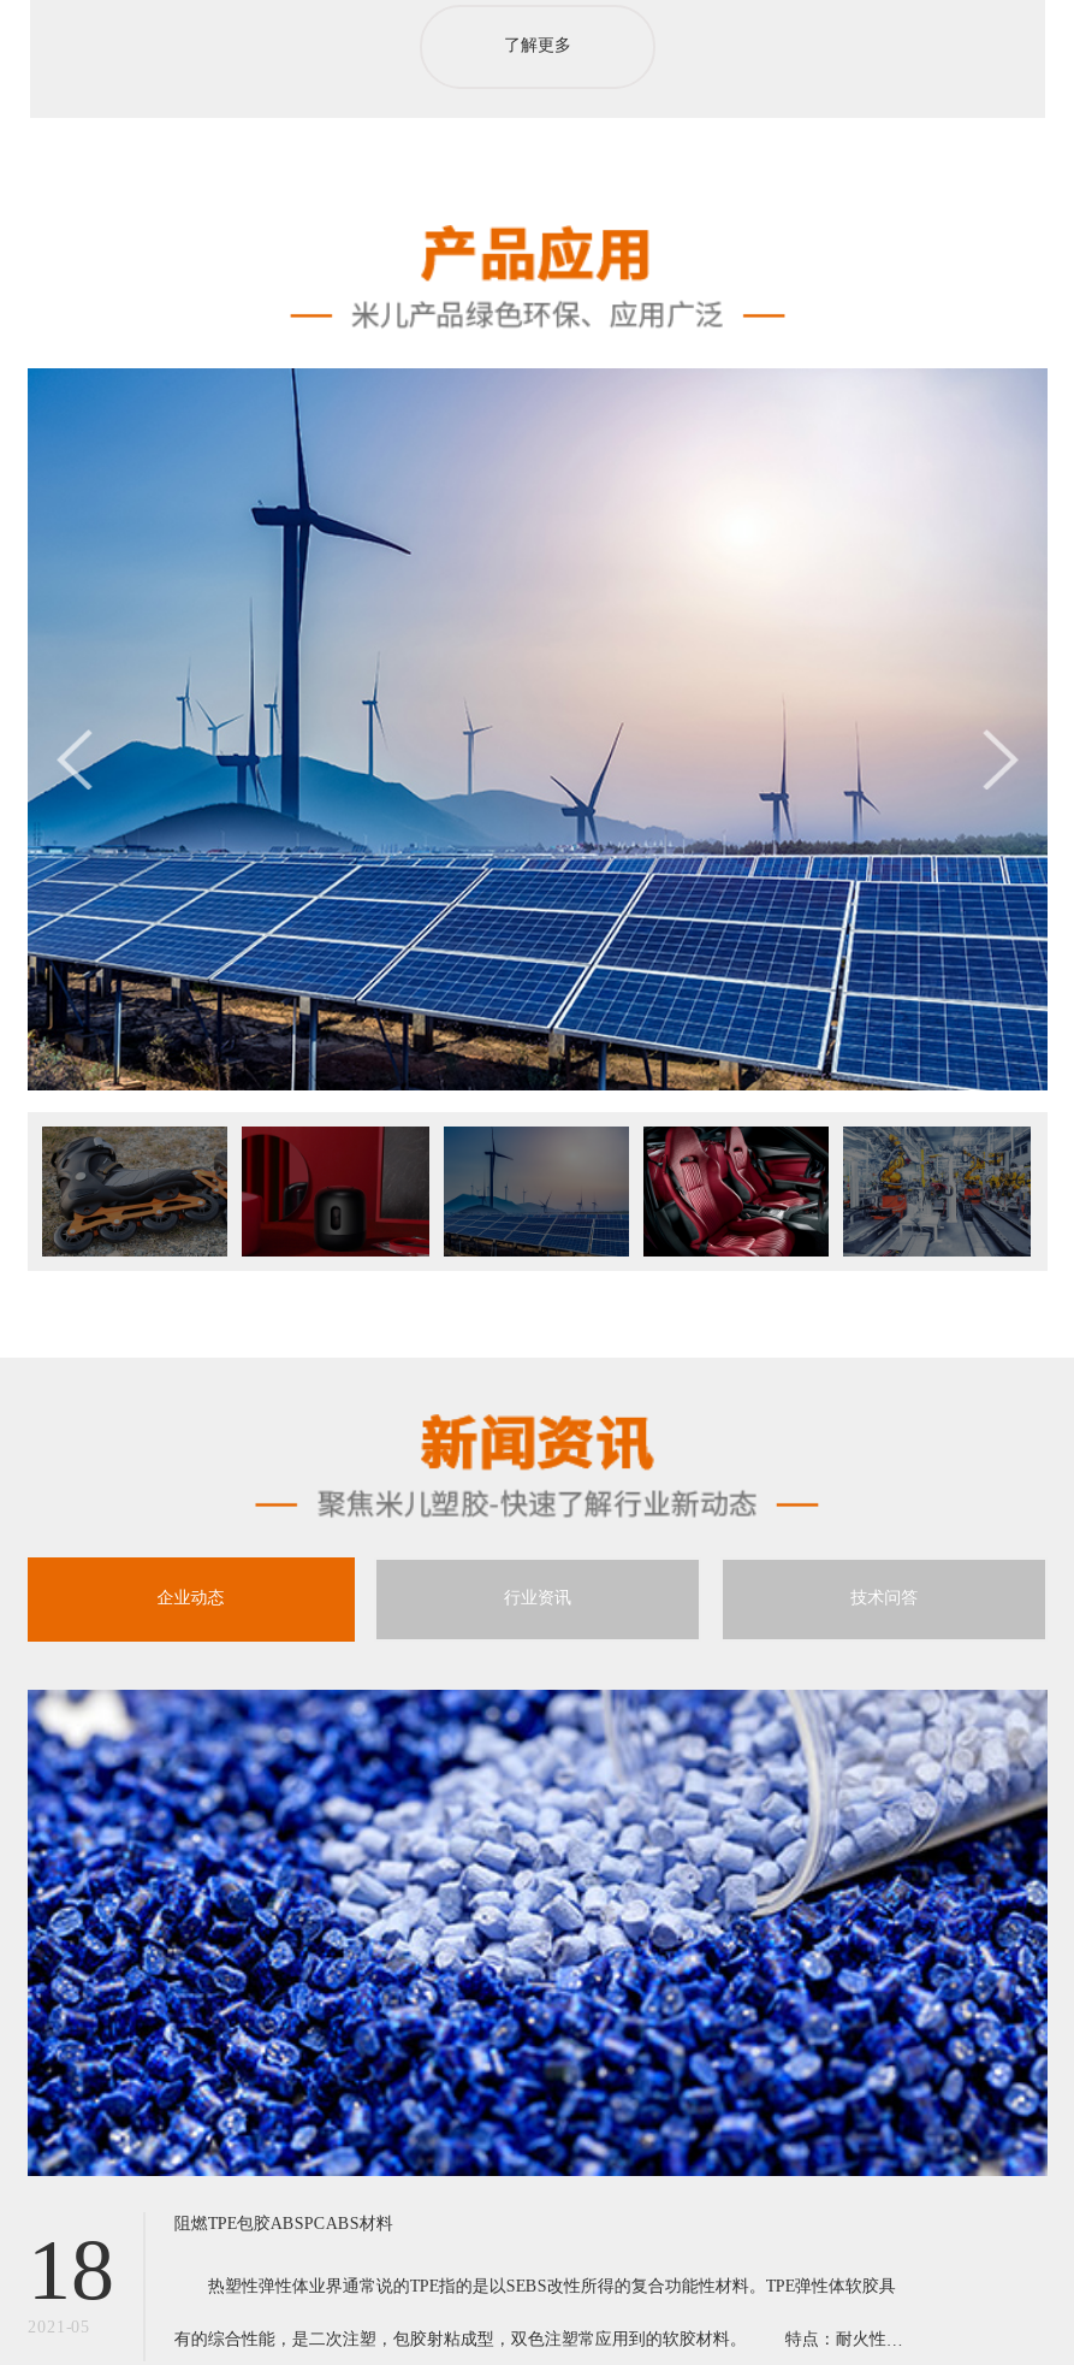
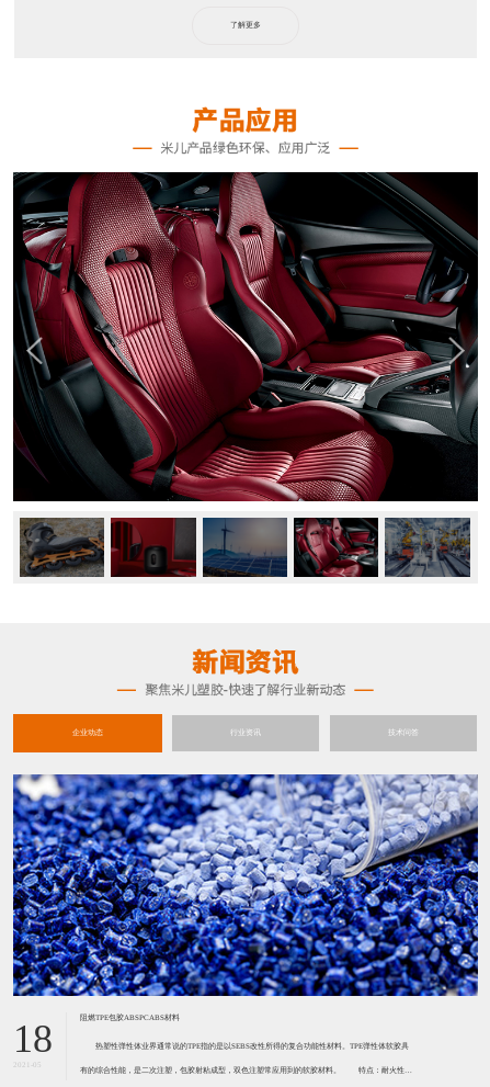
- [image]
+ [image]
